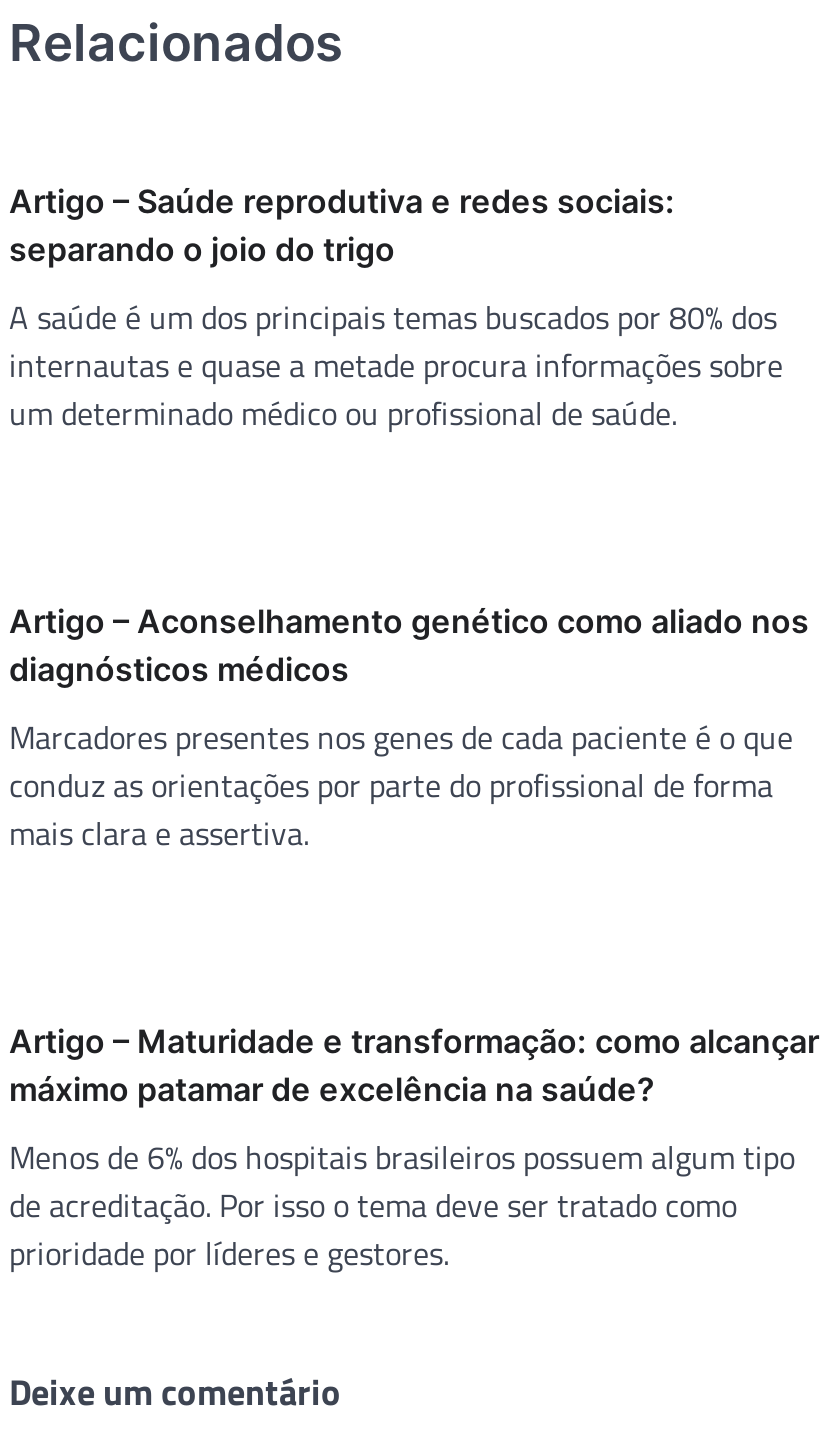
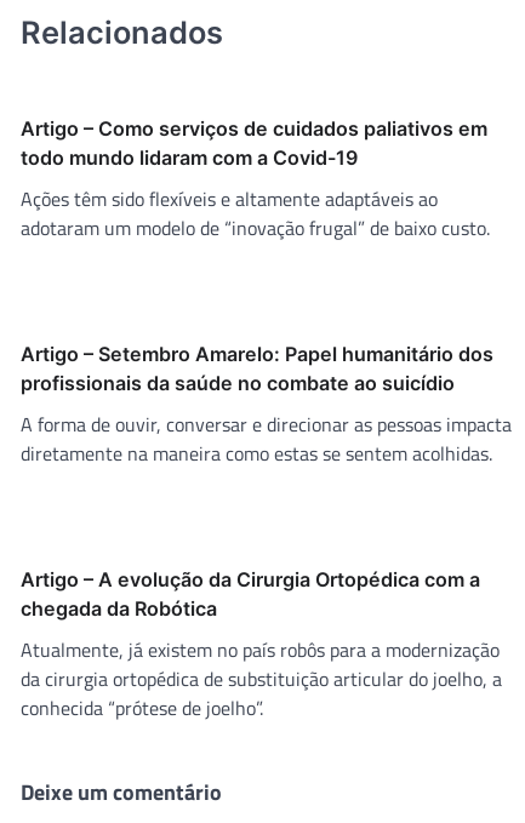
- Artigo – Saúde reprodutiva e redes sociais:
- separando o joio do trigo
+ Artigo – Como serviços de cuidados paliativos em
+ todo mundo lidaram com a Covid-19

- A saúde é um dos principais temas buscados por 80% dos
- internautas e quase a metade procura informações sobre
- um determinado médico ou profissional de saúde.
+ Ações têm sido flexíveis e altamente adaptáveis ao
+ adotaram um modelo de “inovação frugal” de baixo custo.

- Artigo – Aconselhamento genético como aliado nos
- diagnósticos médicos
+ Artigo – Setembro Amarelo: Papel humanitário dos
+ profissionais da saúde no combate ao suicídio

- Marcadores presentes nos genes de cada paciente é o que
- conduz as orientações por parte do profissional de forma
- mais clara e assertiva.
+ A forma de ouvir, conversar e direcionar as pessoas impacta
+ diretamente na maneira como estas se sentem acolhidas.

- Artigo – Maturidade e transformação: como alcançar
- máximo patamar de excelência na saúde?
+ Artigo – A evolução da Cirurgia Ortopédica com a
+ chegada da Robótica

- Menos de 6% dos hospitais brasileiros possuem algum tipo
- de acreditação. Por isso o tema deve ser tratado como
- prioridade por líderes e gestores.
+ Atualmente, já existem no país robôs para a modernização
+ da cirurgia ortopédica de substituição articular do joelho, a
+ conhecida “prótese de joelho”.
